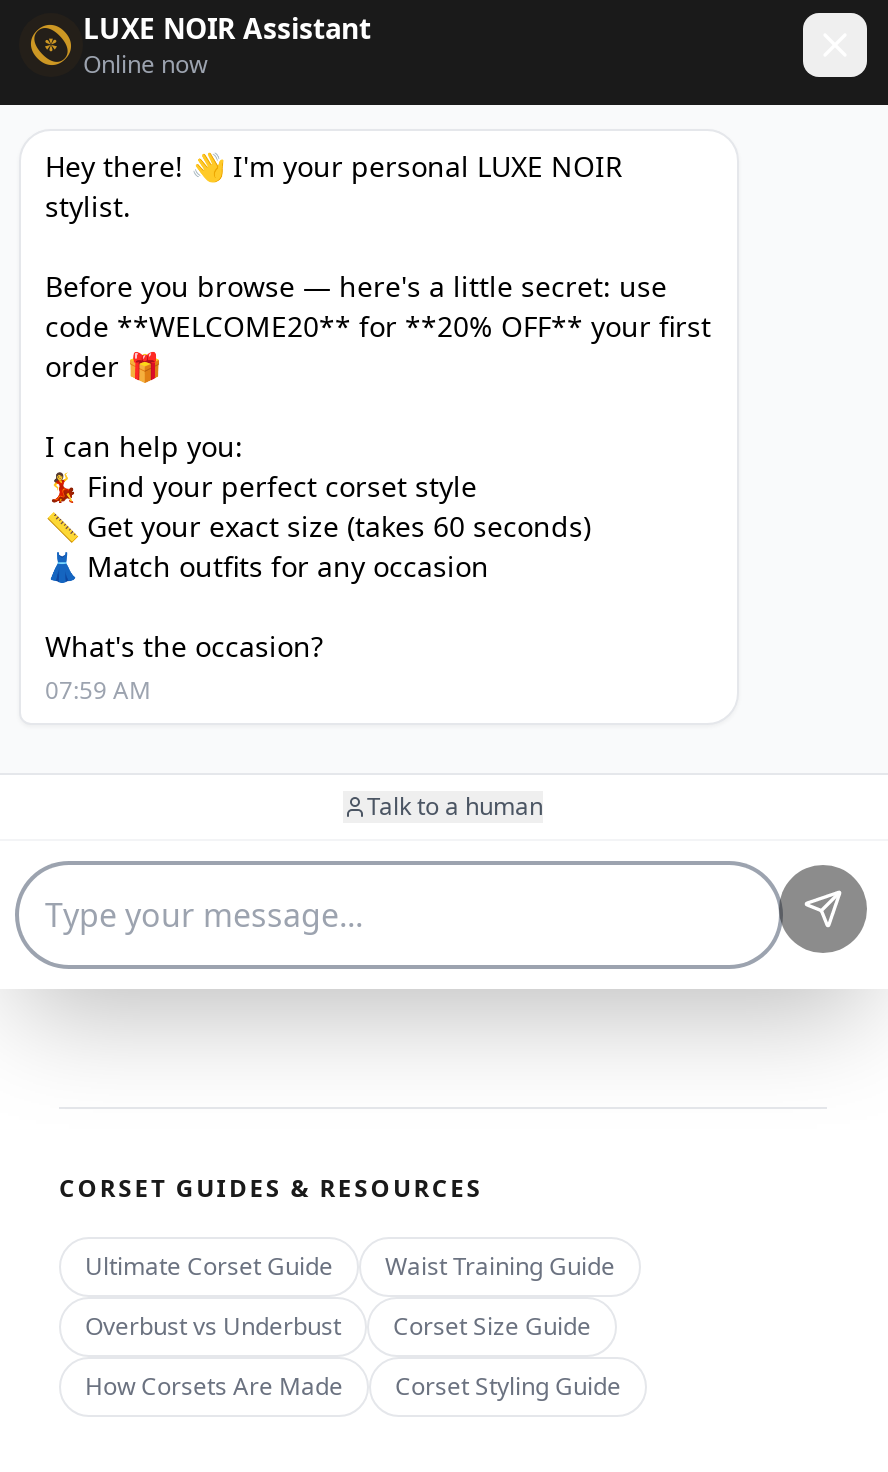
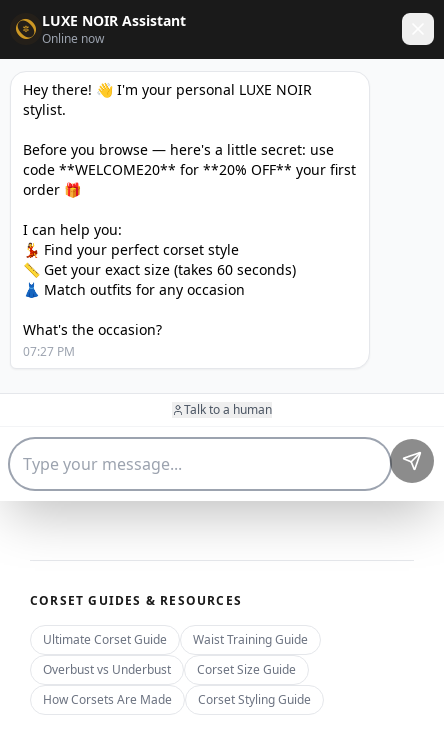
- 07:59 AM
+ 07:27 PM
